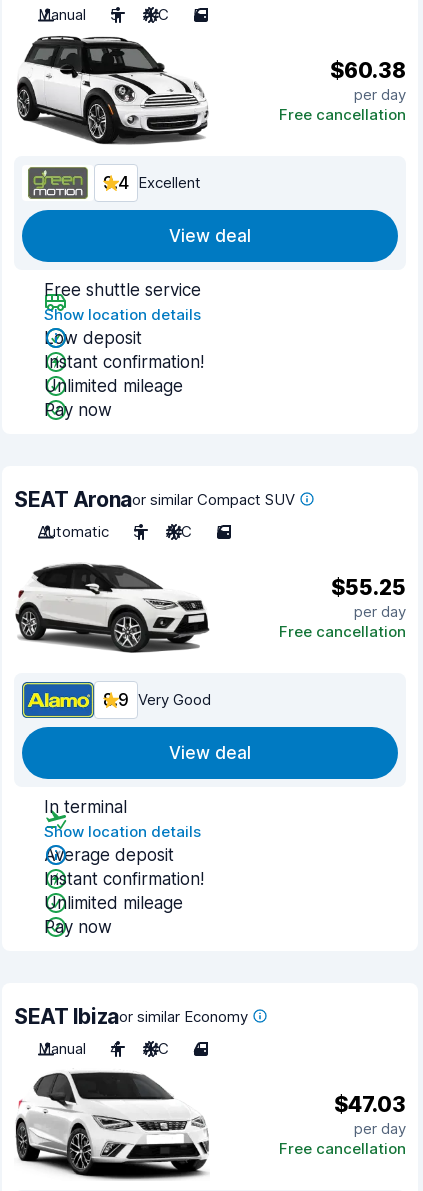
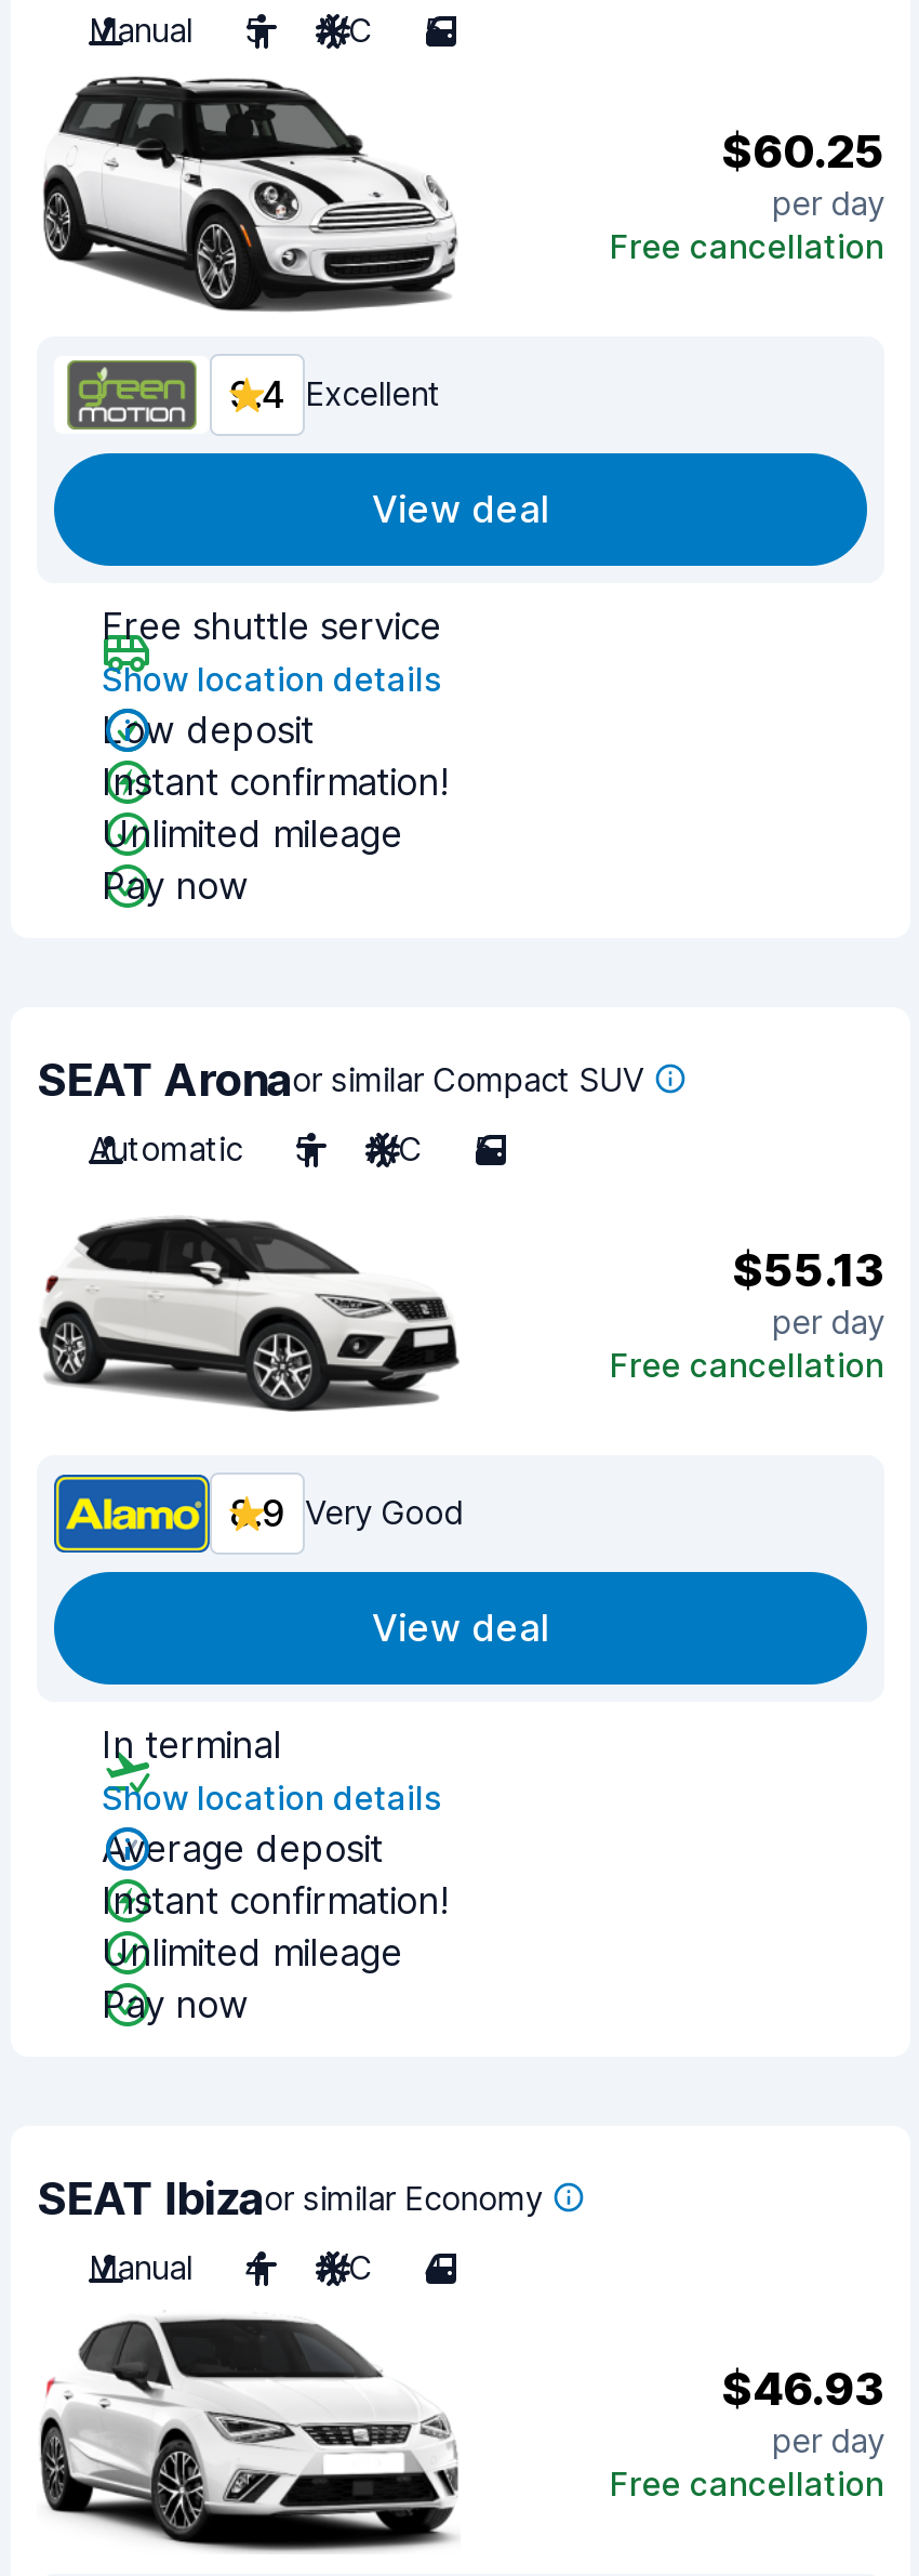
- $60.38
+ $60.25

- $55.25
+ $55.13

- $47.03
+ $46.93
